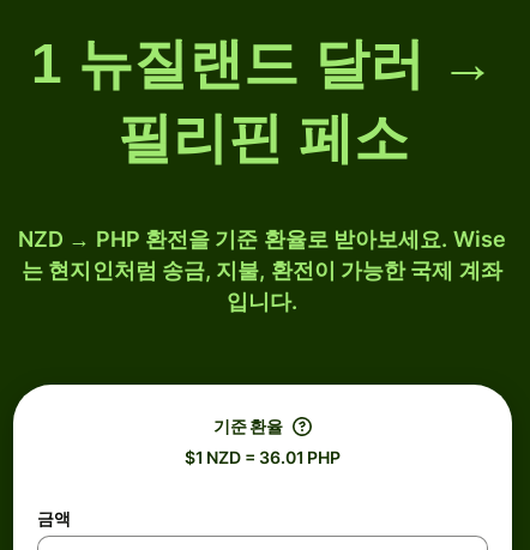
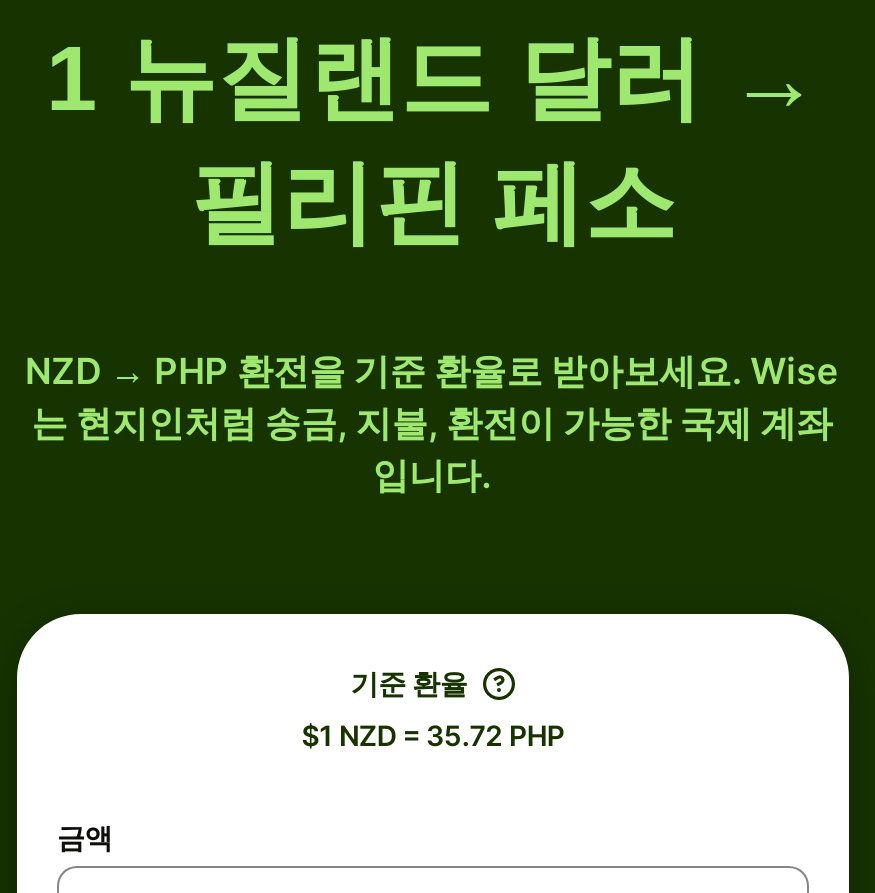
- $1 NZD = 36.01 PHP
+ $1 NZD = 35.72 PHP
